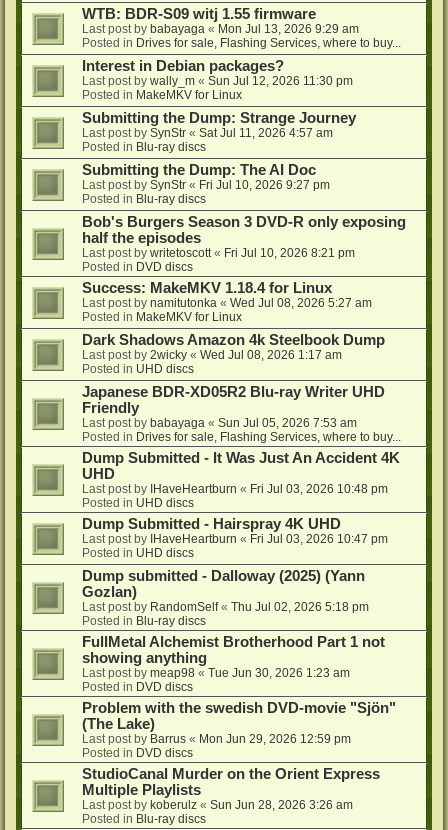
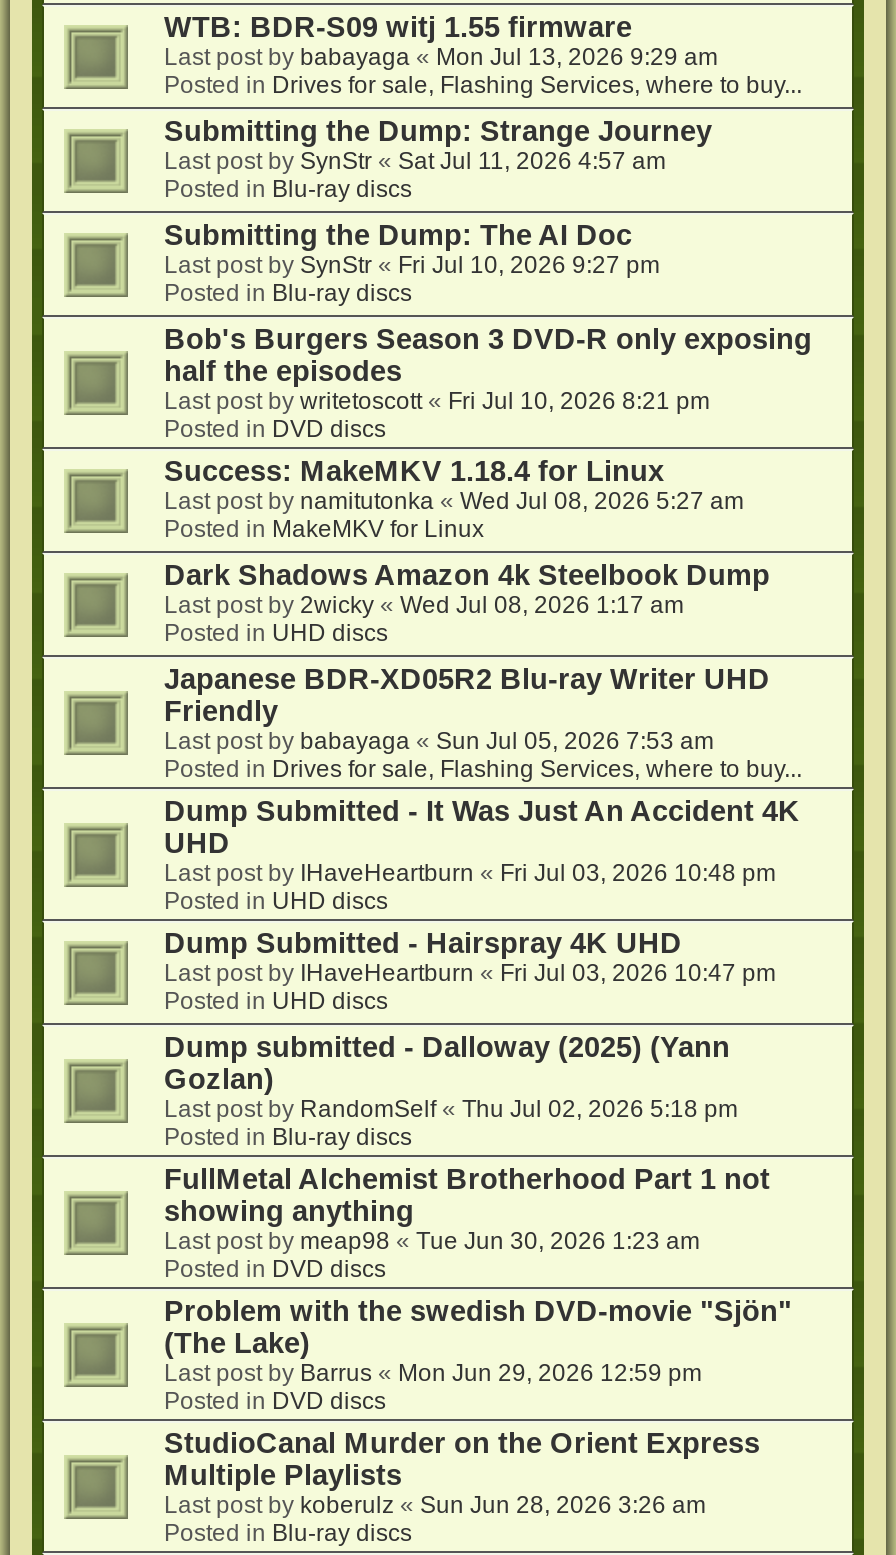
- Interest in Debian packages?
- Last post by wally_m «Sun Jul 12, 2026 11:30 pm
- Posted in MakeMKV for Linux
